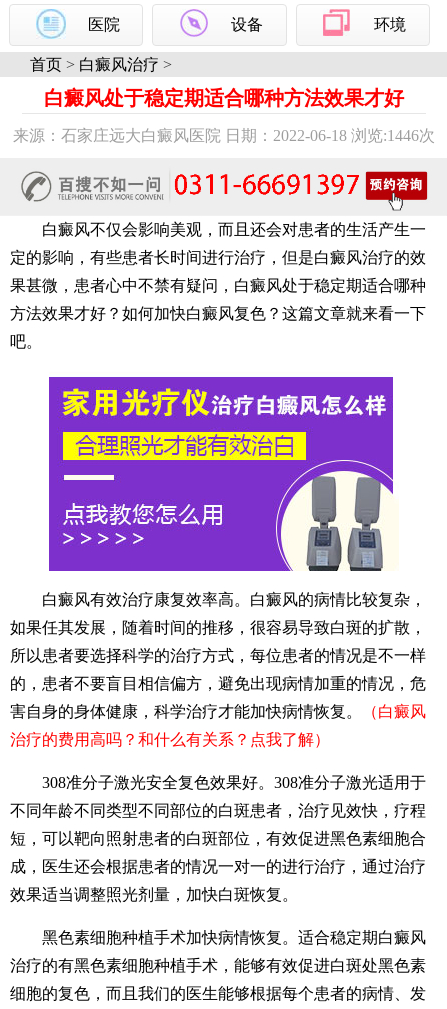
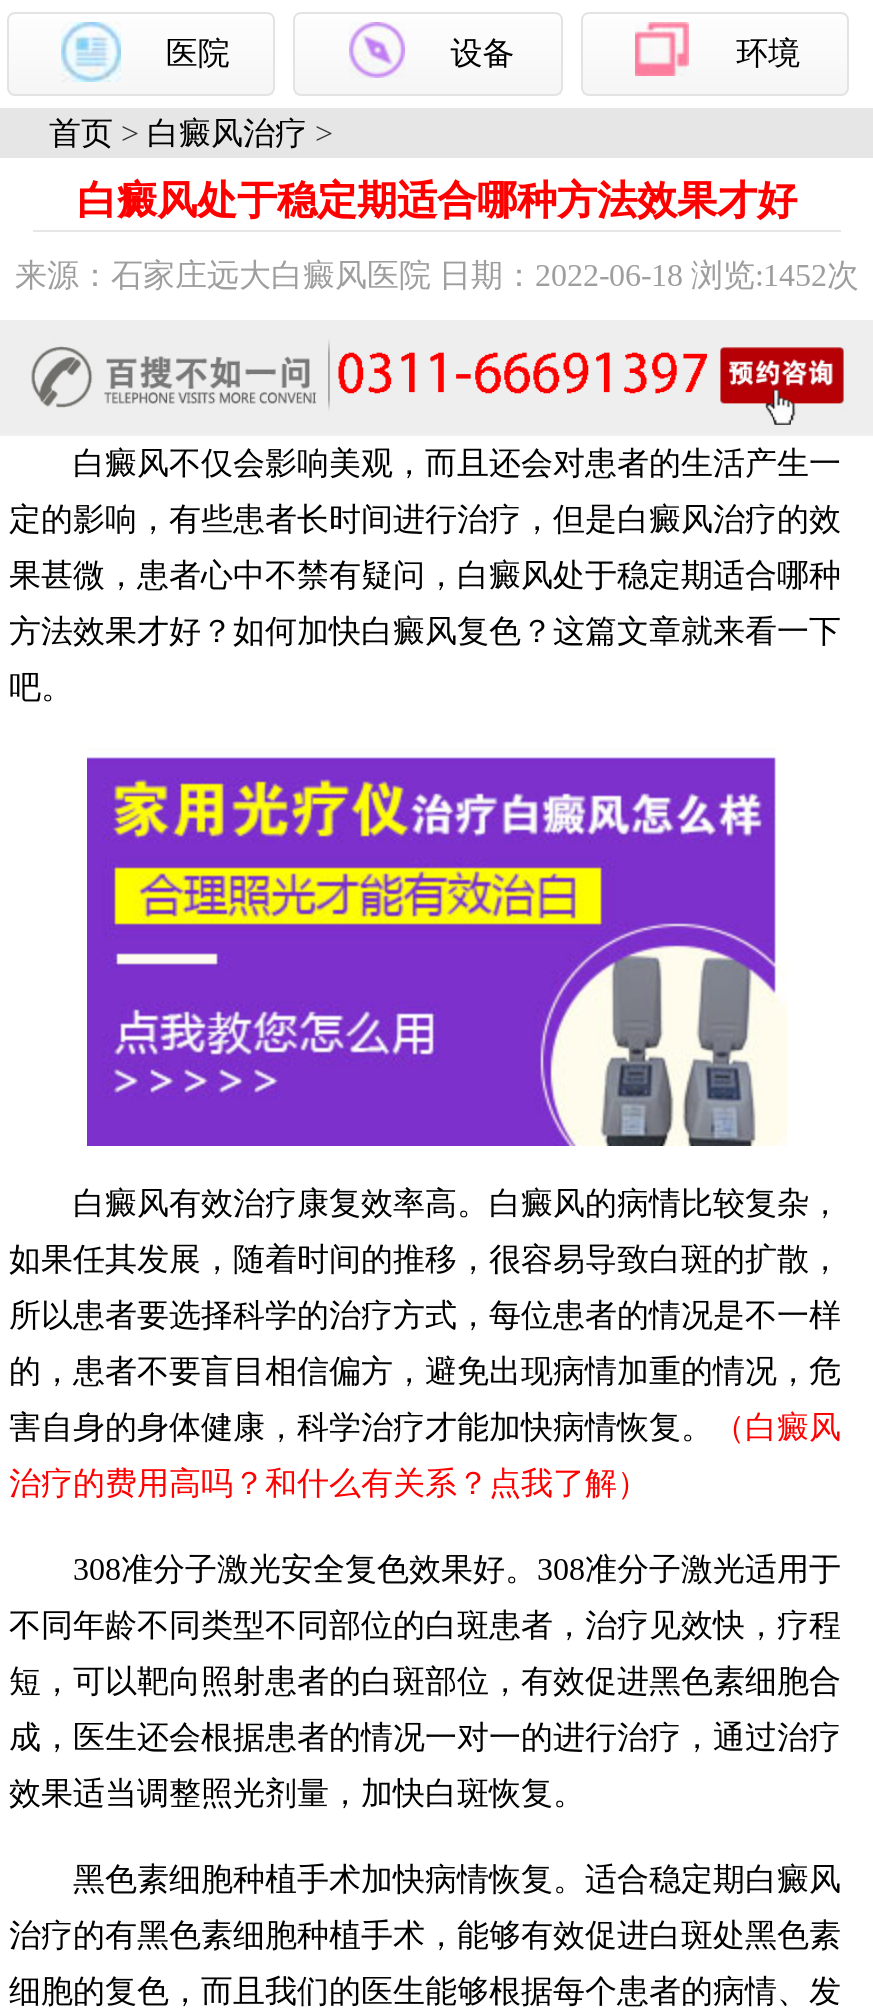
- 来源：石家庄远大白癜风医院 日期：2022-06-18 浏览:1446次
+ 来源：石家庄远大白癜风医院 日期：2022-06-18 浏览:1452次
